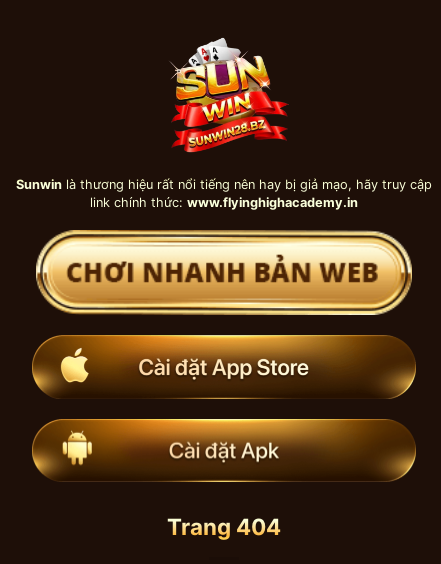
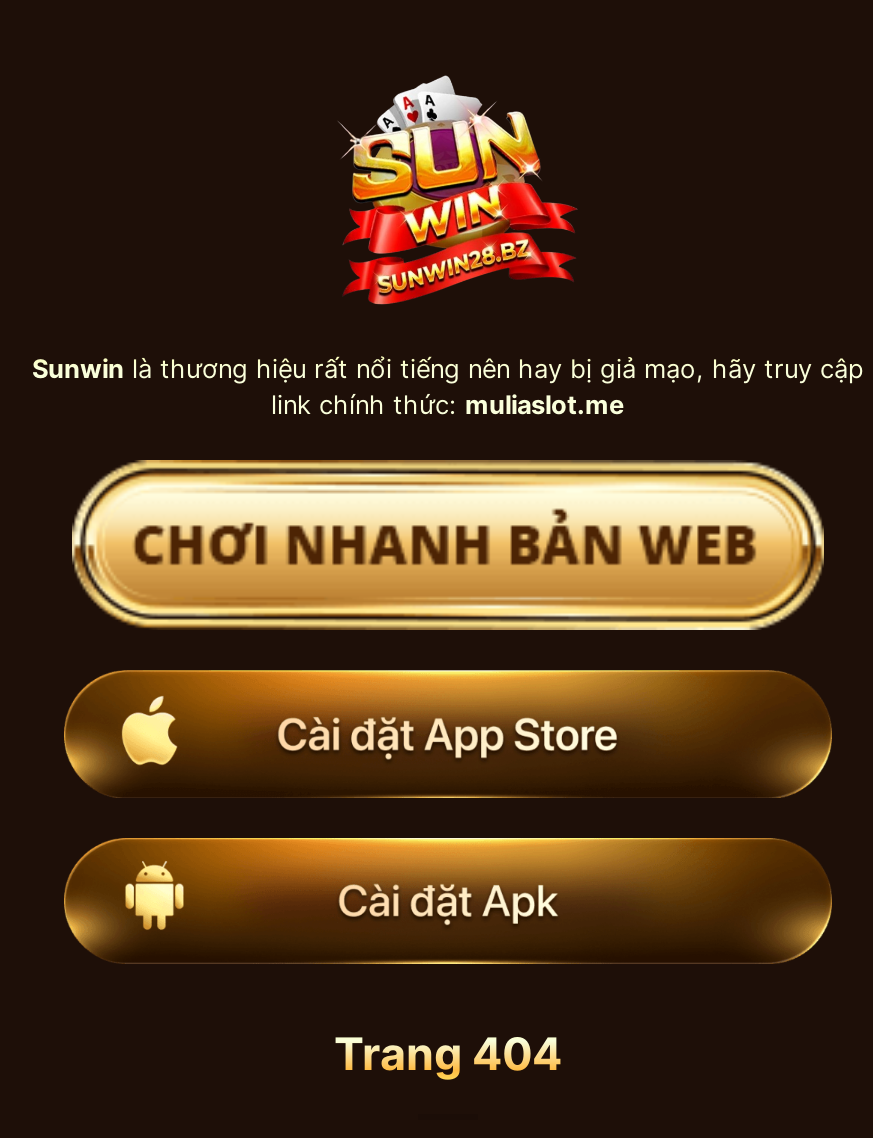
- link chính thức: www.flyinghighacademy.in
+ link chính thức: muliaslot.me
